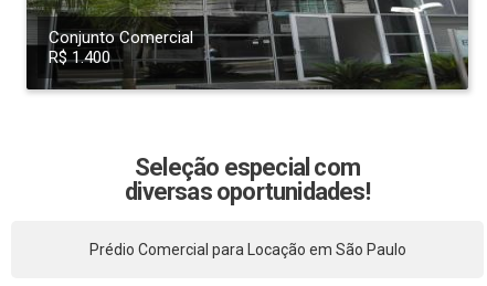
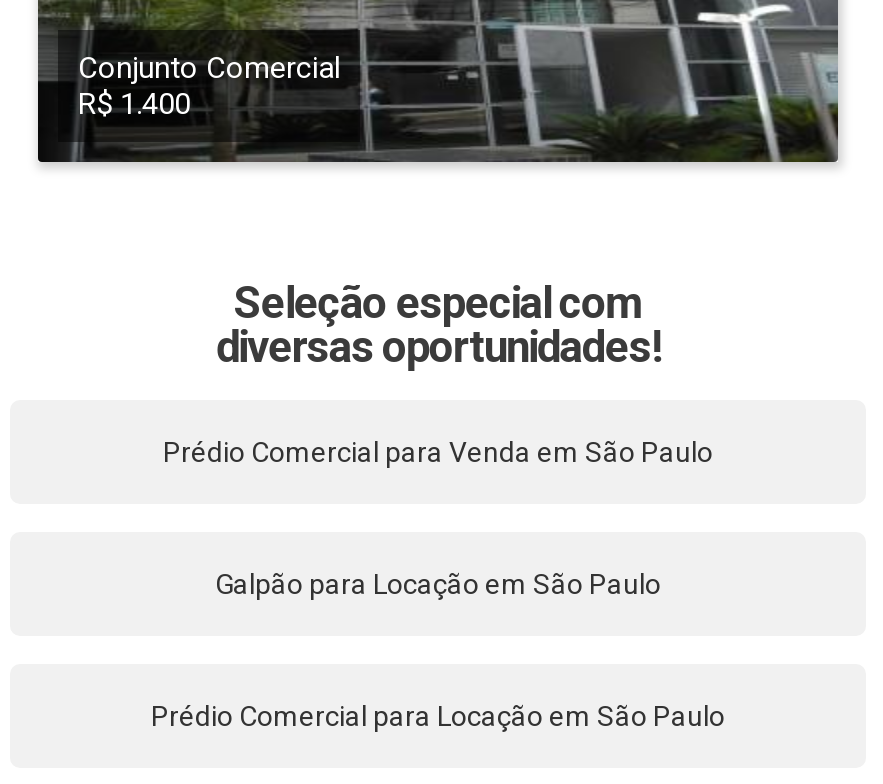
+ Prédio Comercial para Venda em São Paulo

+ Galpão para Locação em São Paulo
